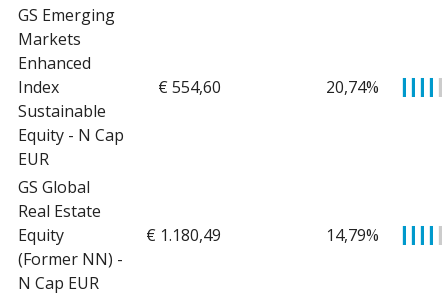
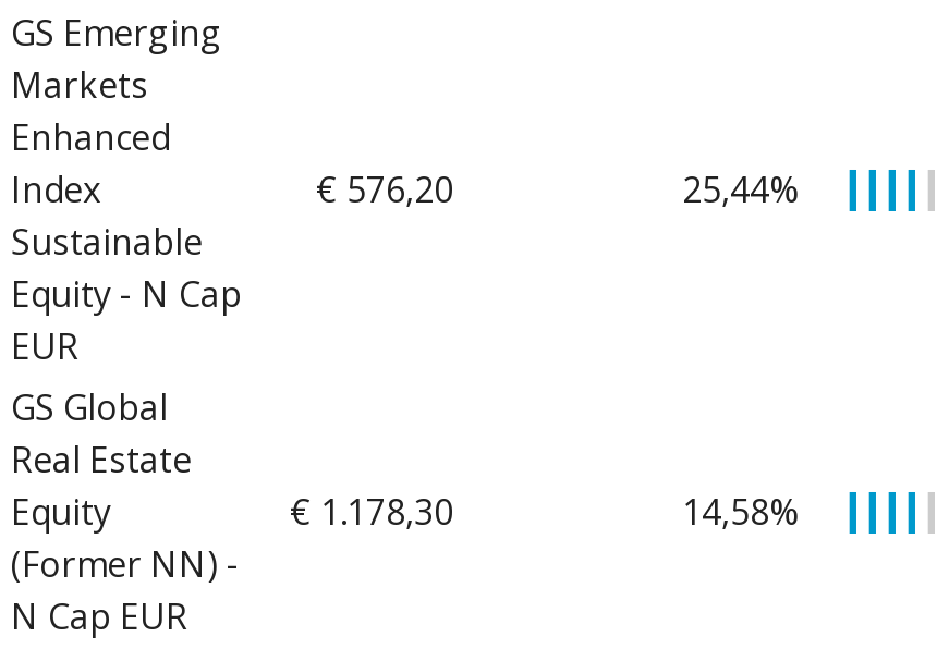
- € 554,60
+ € 576,20

- 20,74%
+ 25,44%

- € 1.180,49
+ € 1.178,30

- 14,79%
+ 14,58%
